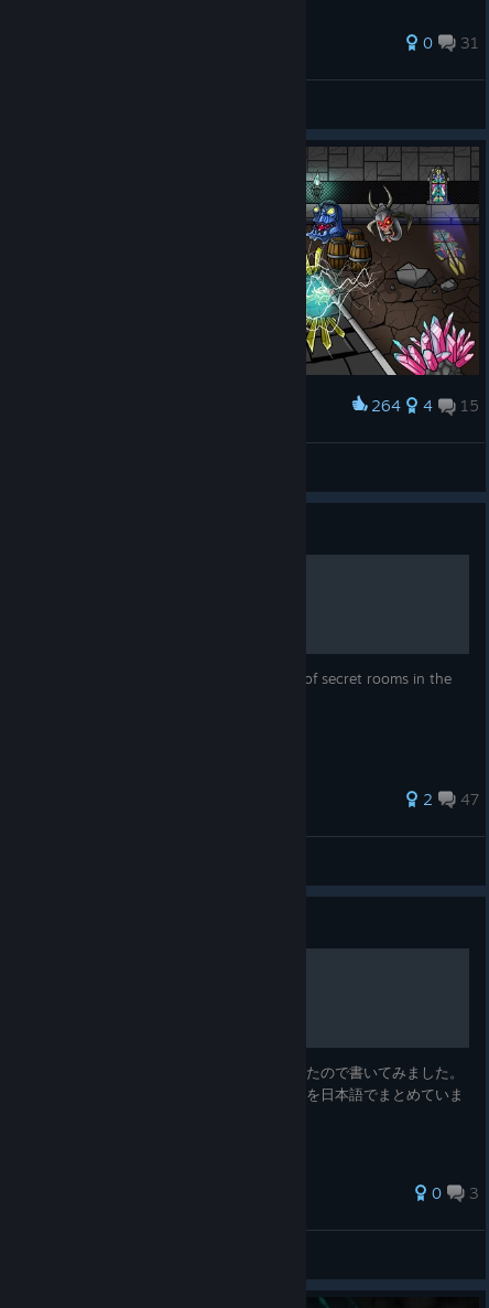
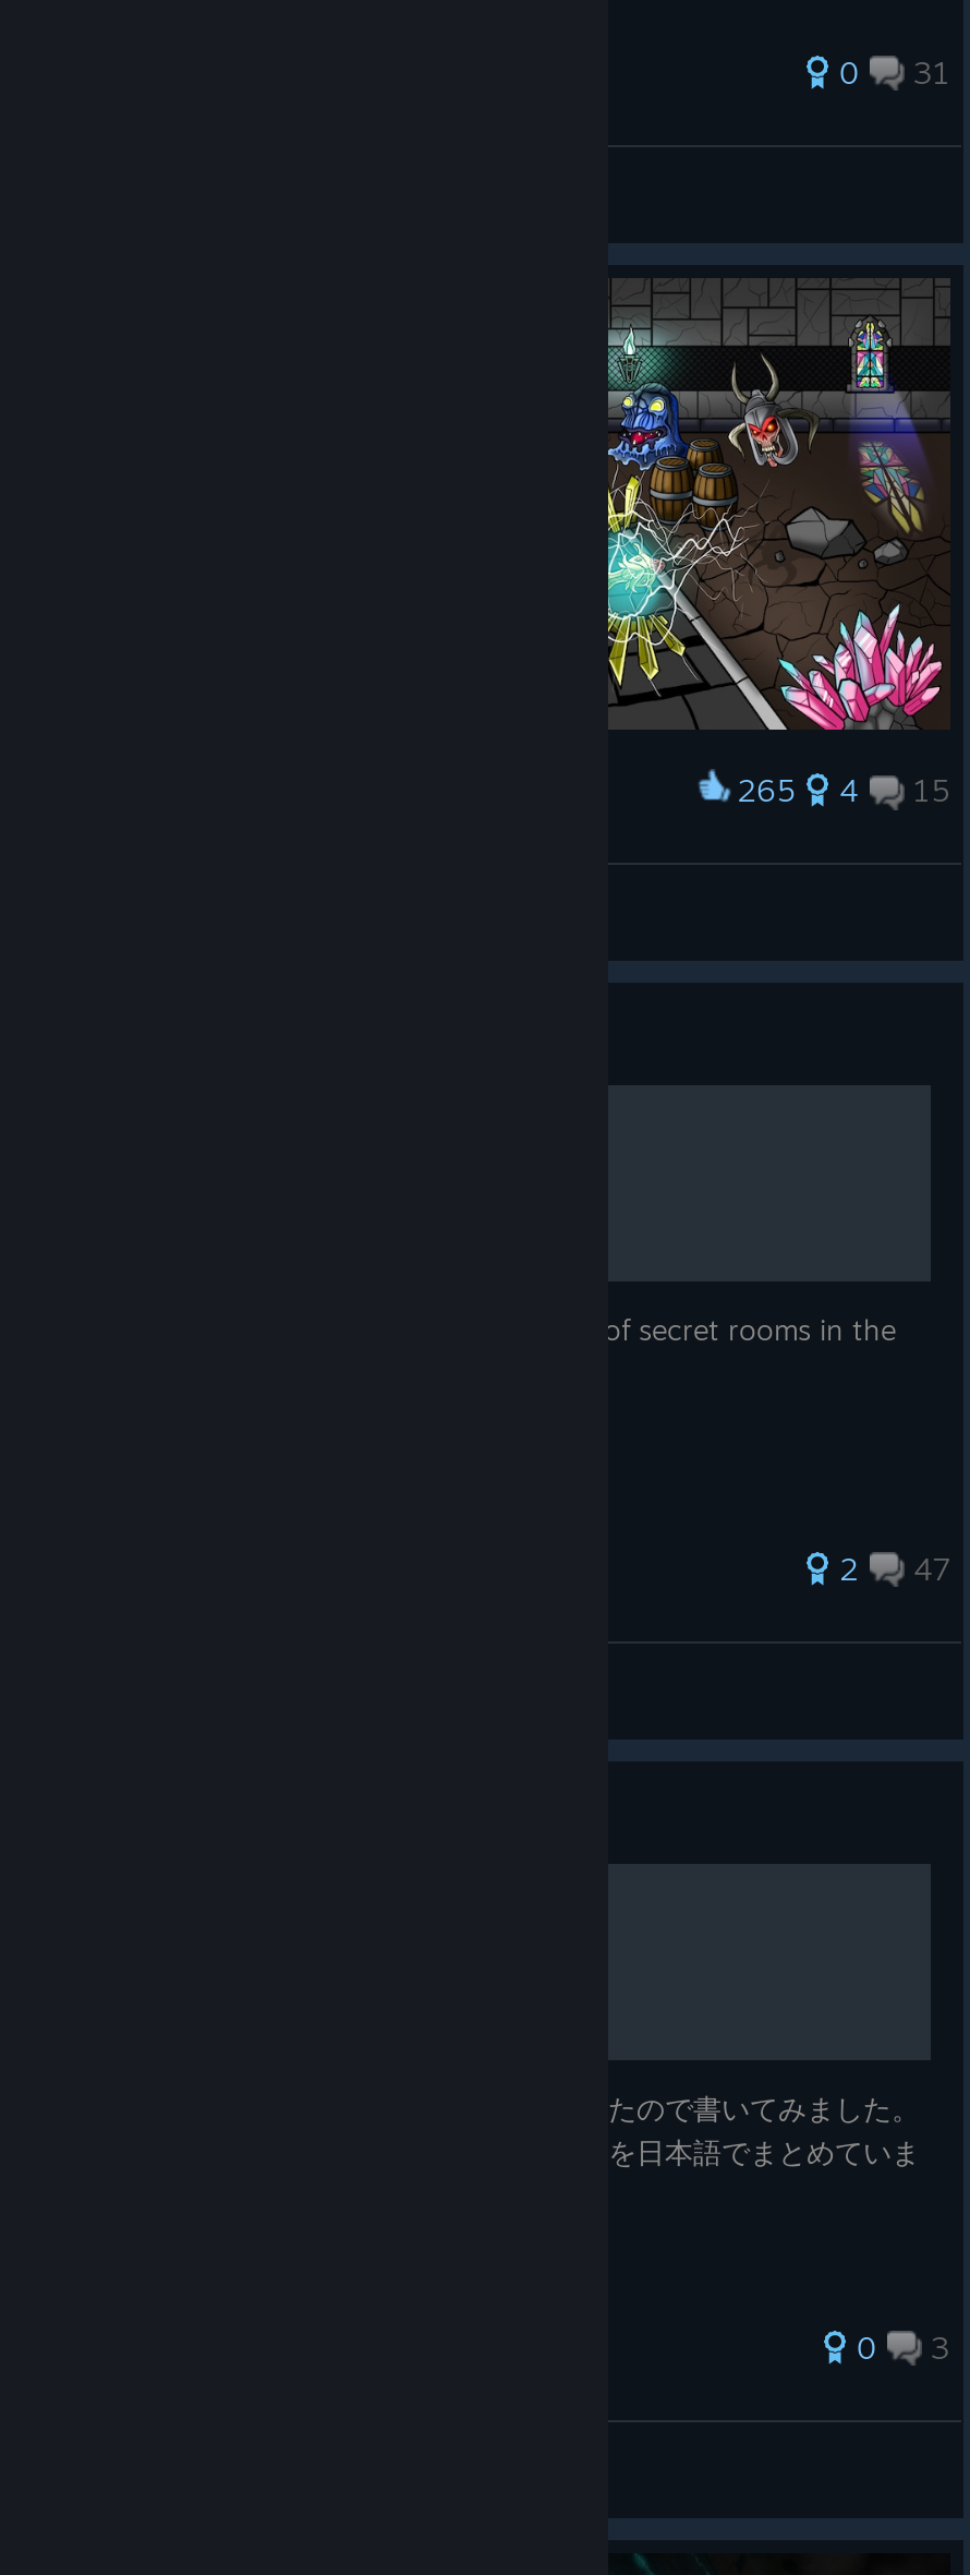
- 264 4 15
+ 265 4 15
